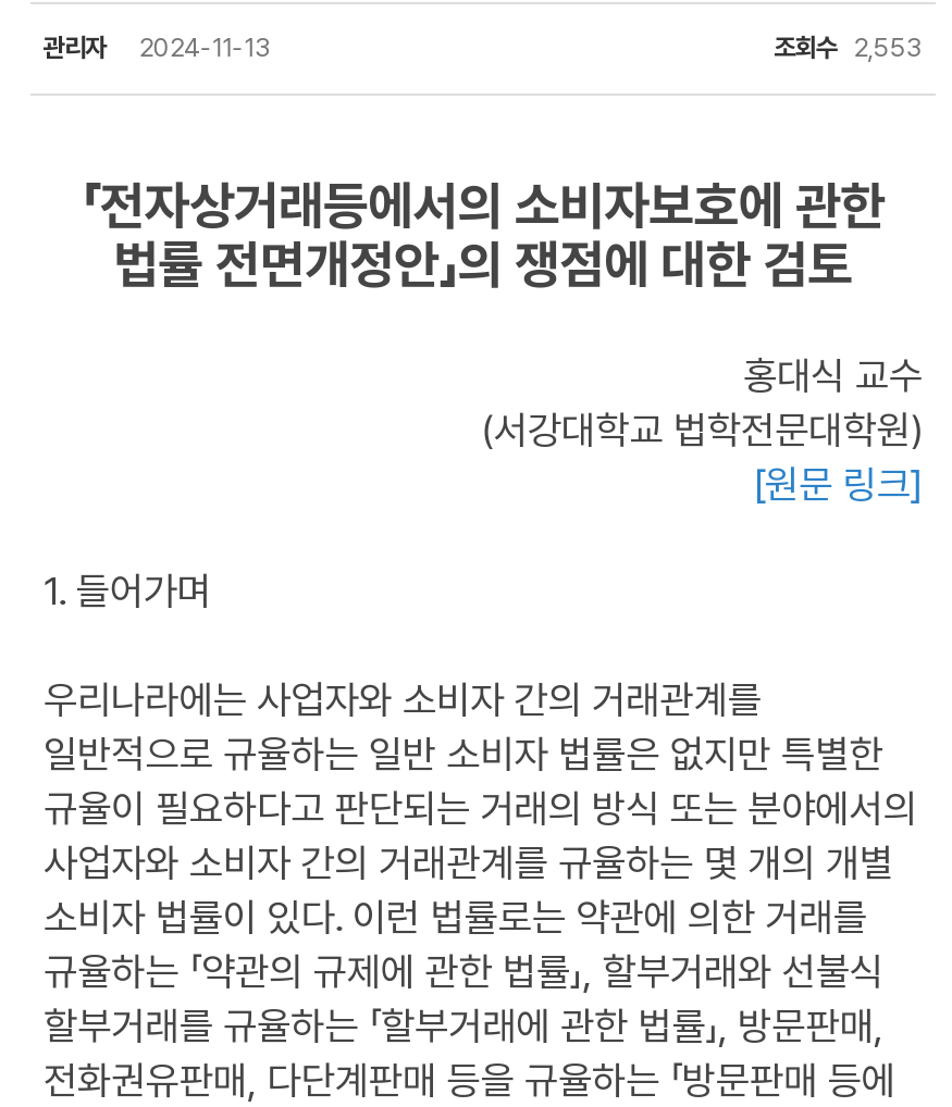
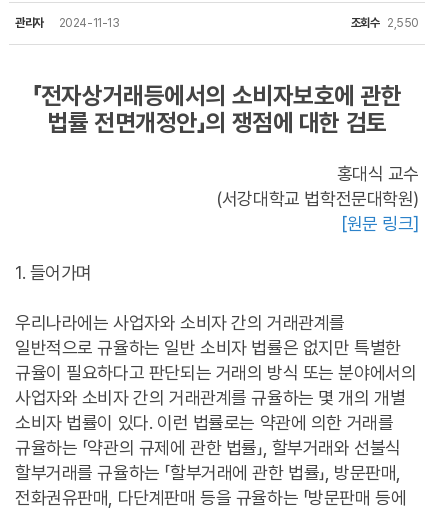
- 조회수 2,553
+ 조회수 2,550
